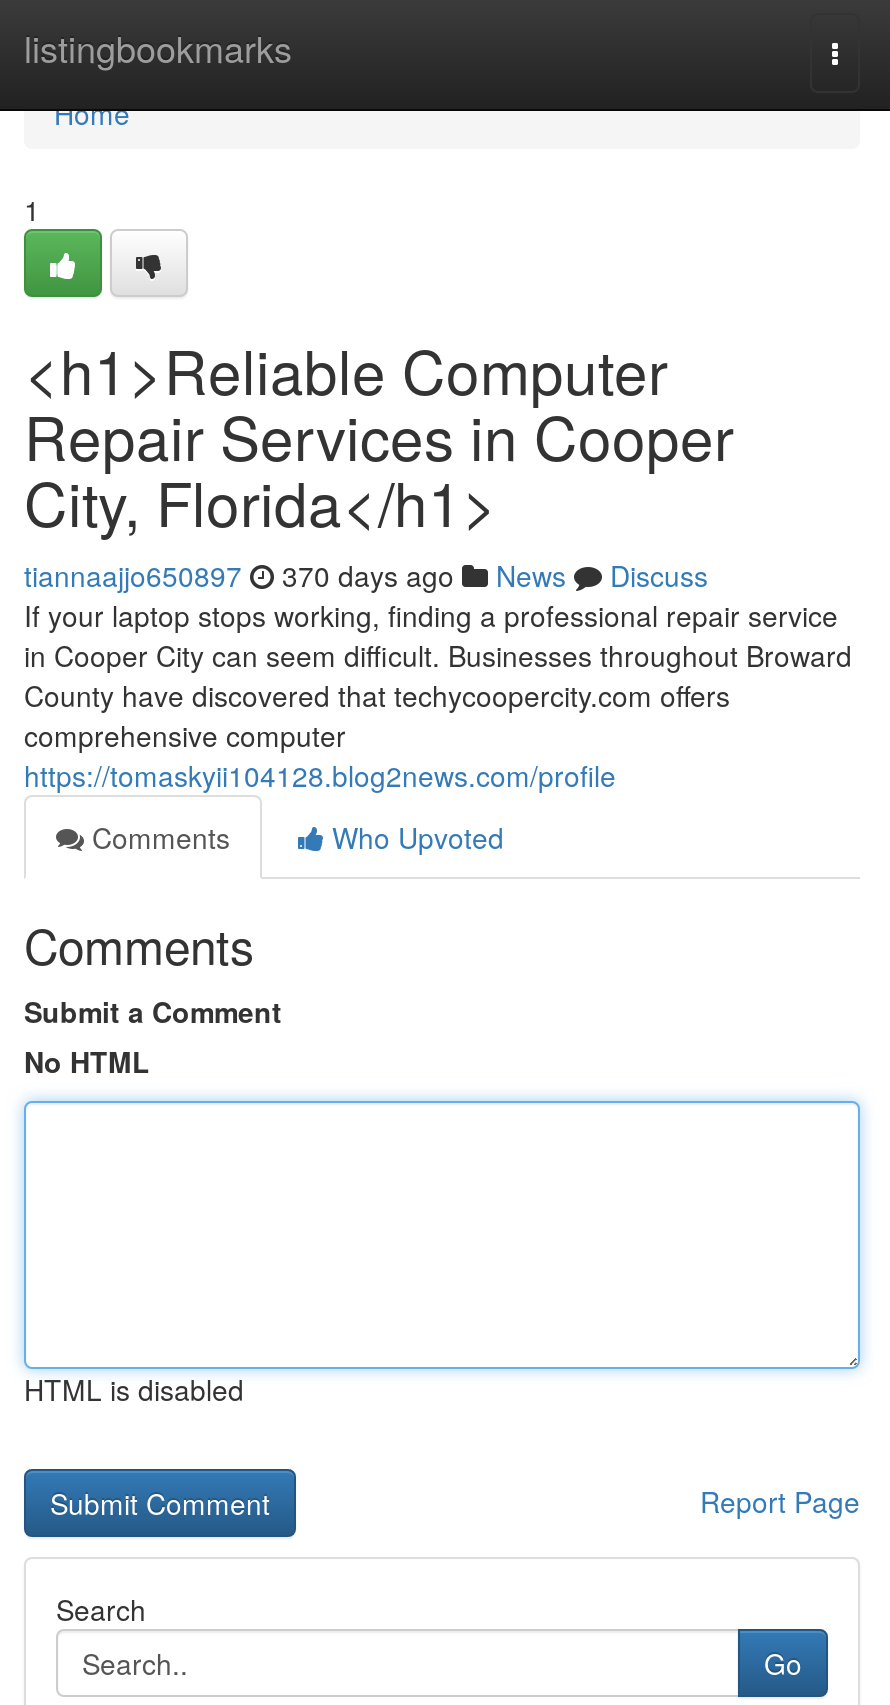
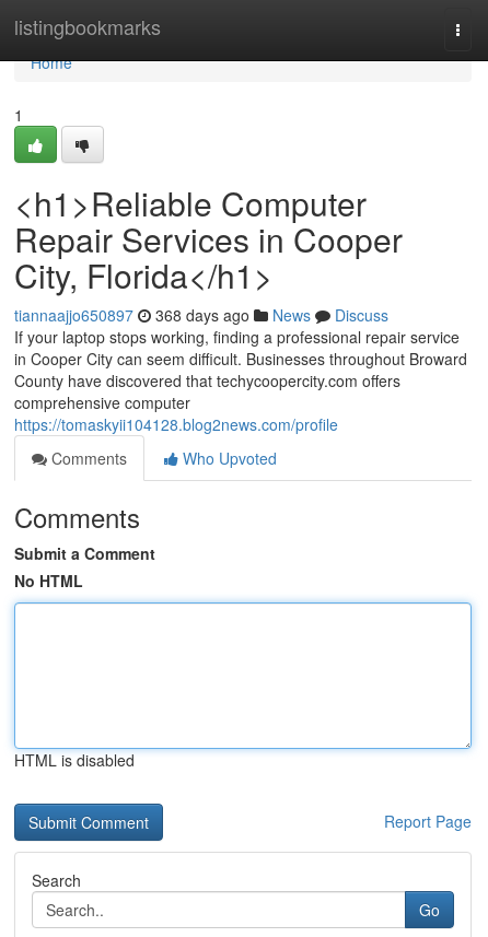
- tiannaajjo650897 370 days ago News Discuss
+ tiannaajjo650897 368 days ago News Discuss
